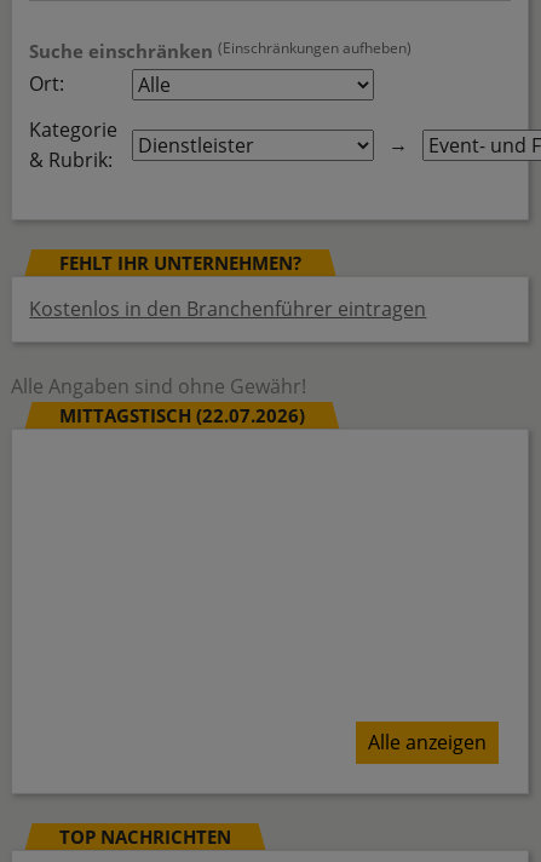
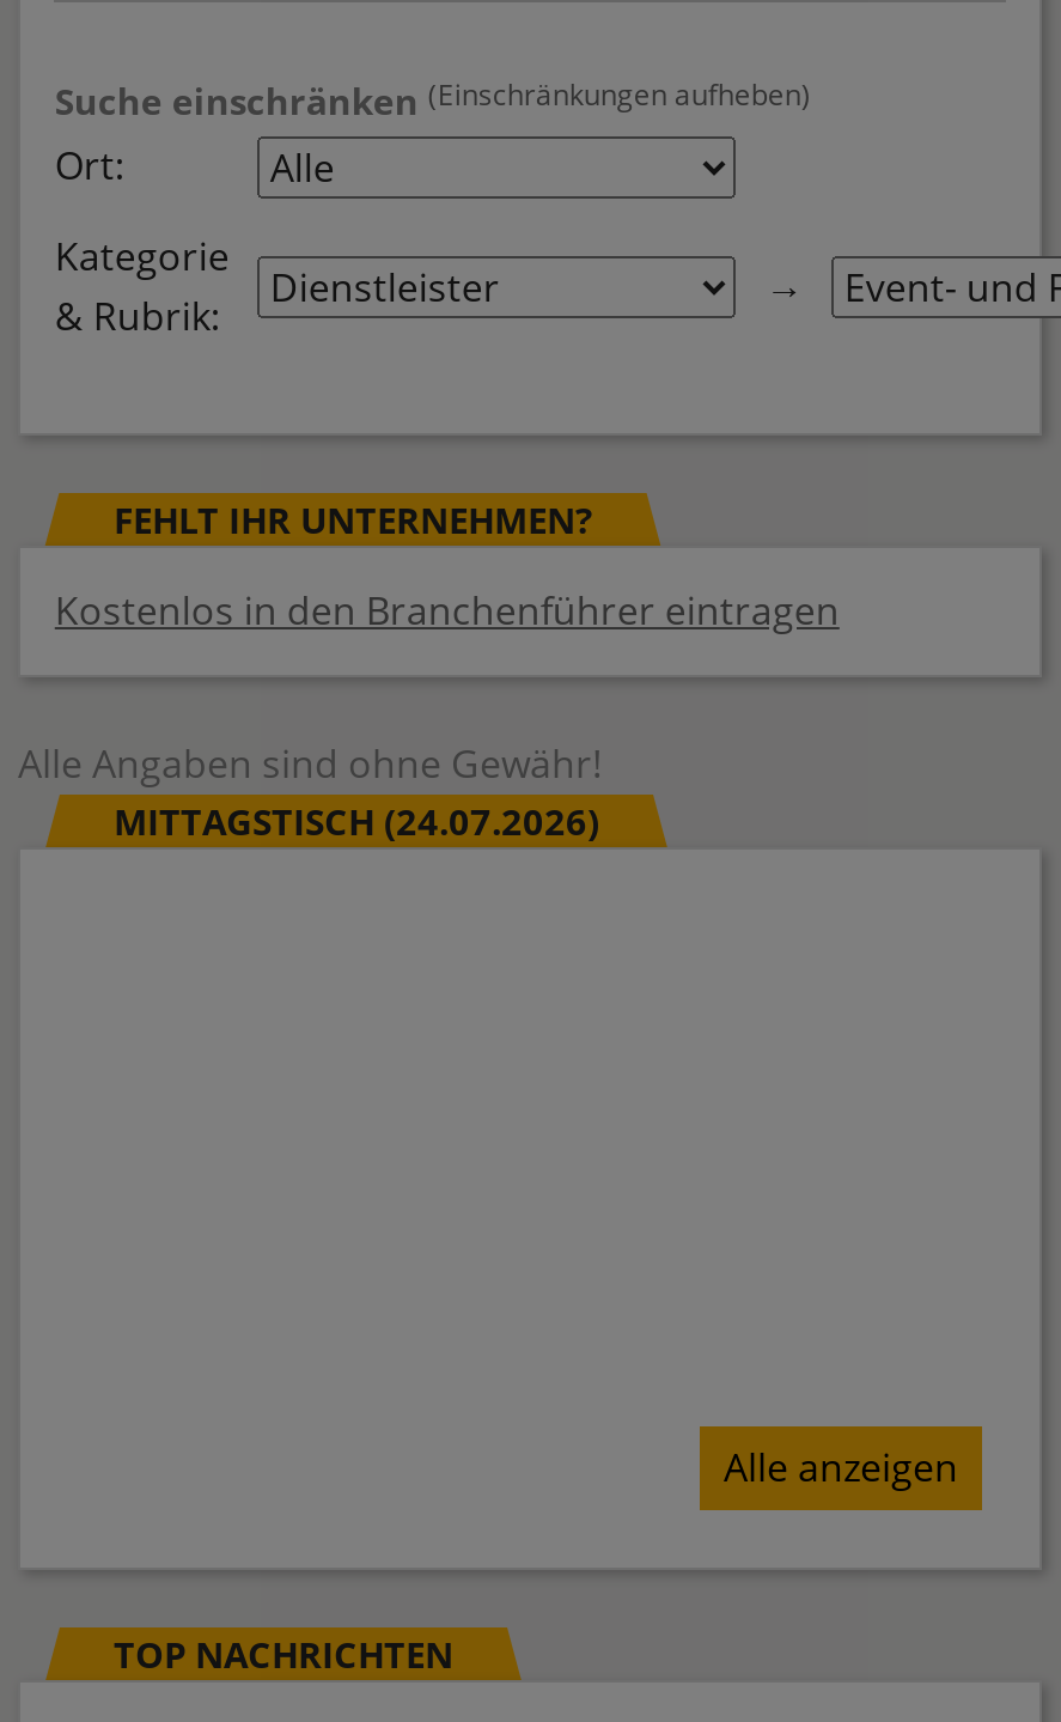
- MITTAGSTISCH (22.07.2026)
+ MITTAGSTISCH (24.07.2026)
